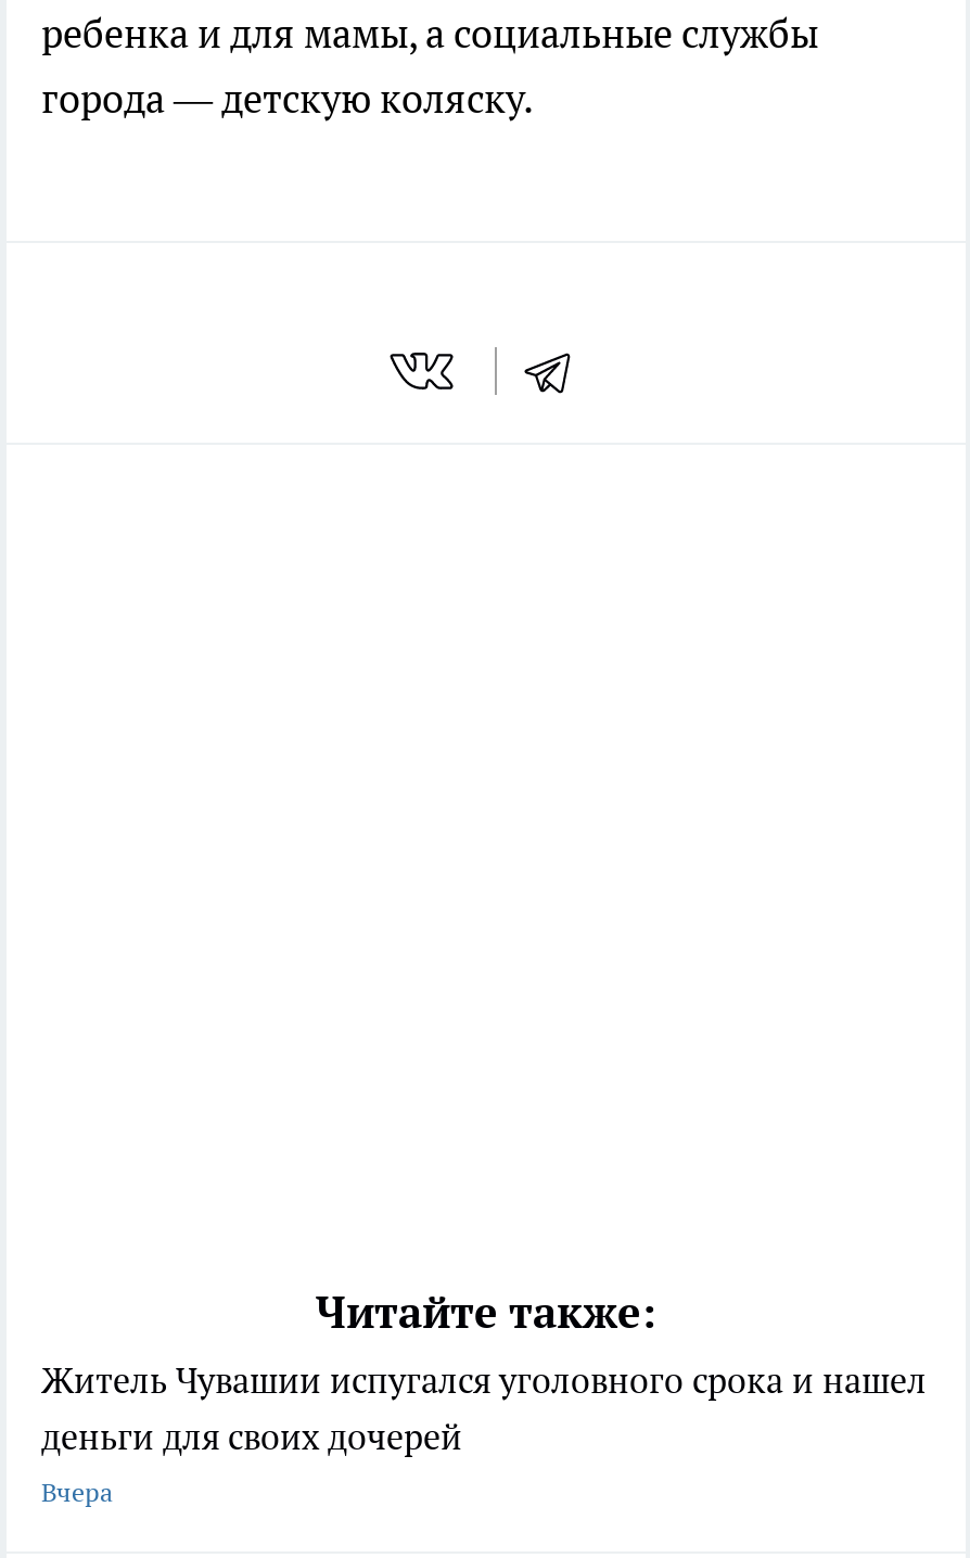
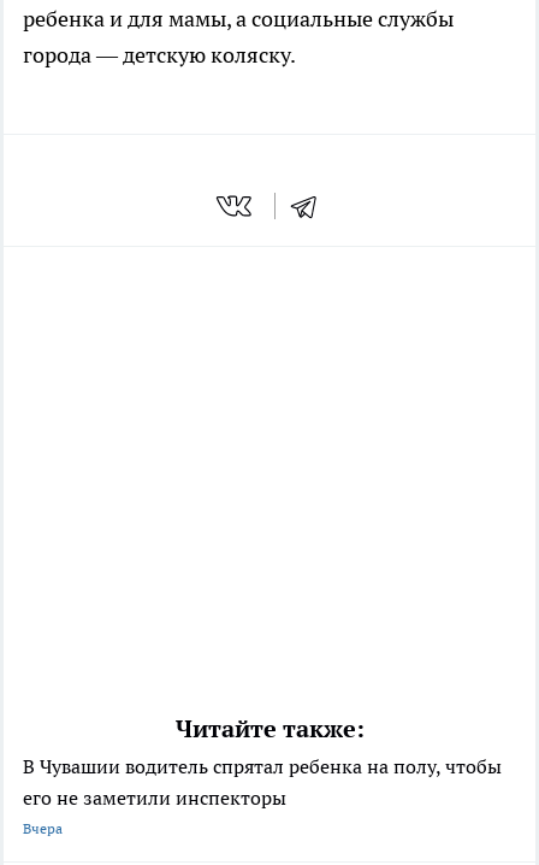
- Житель Чувашии испугался уголовного срока и нашел
- деньги для своих дочерей
+ В Чувашии водитель спрятал ребенка на полу, чтобы
+ его не заметили инспекторы
